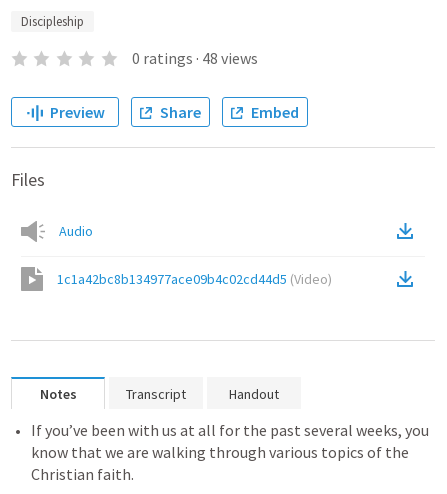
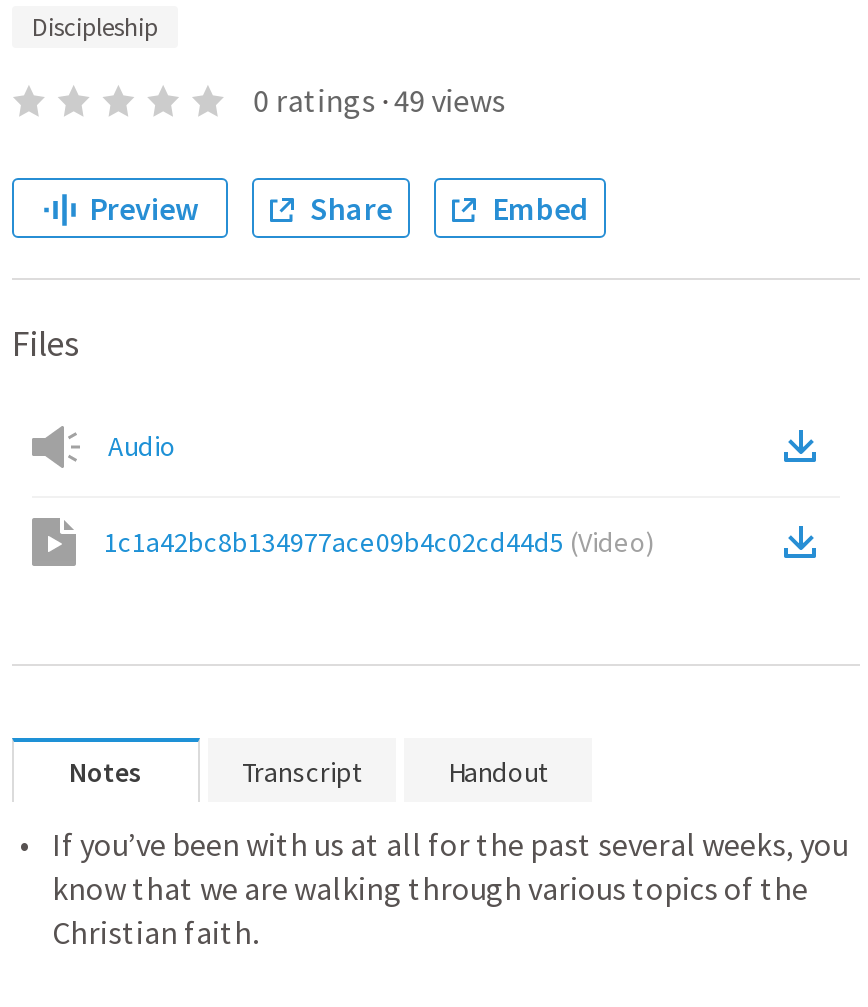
- 0 ratings · 48 views
+ 0 ratings · 49 views
